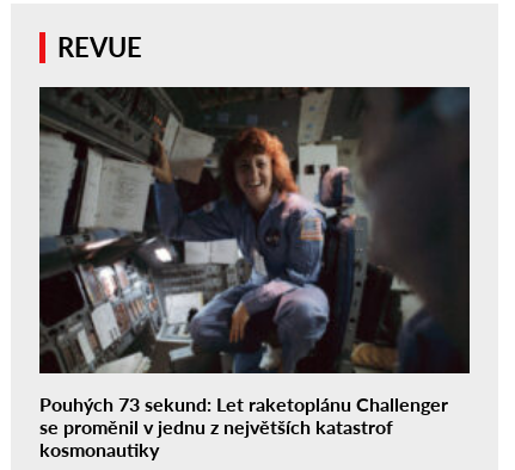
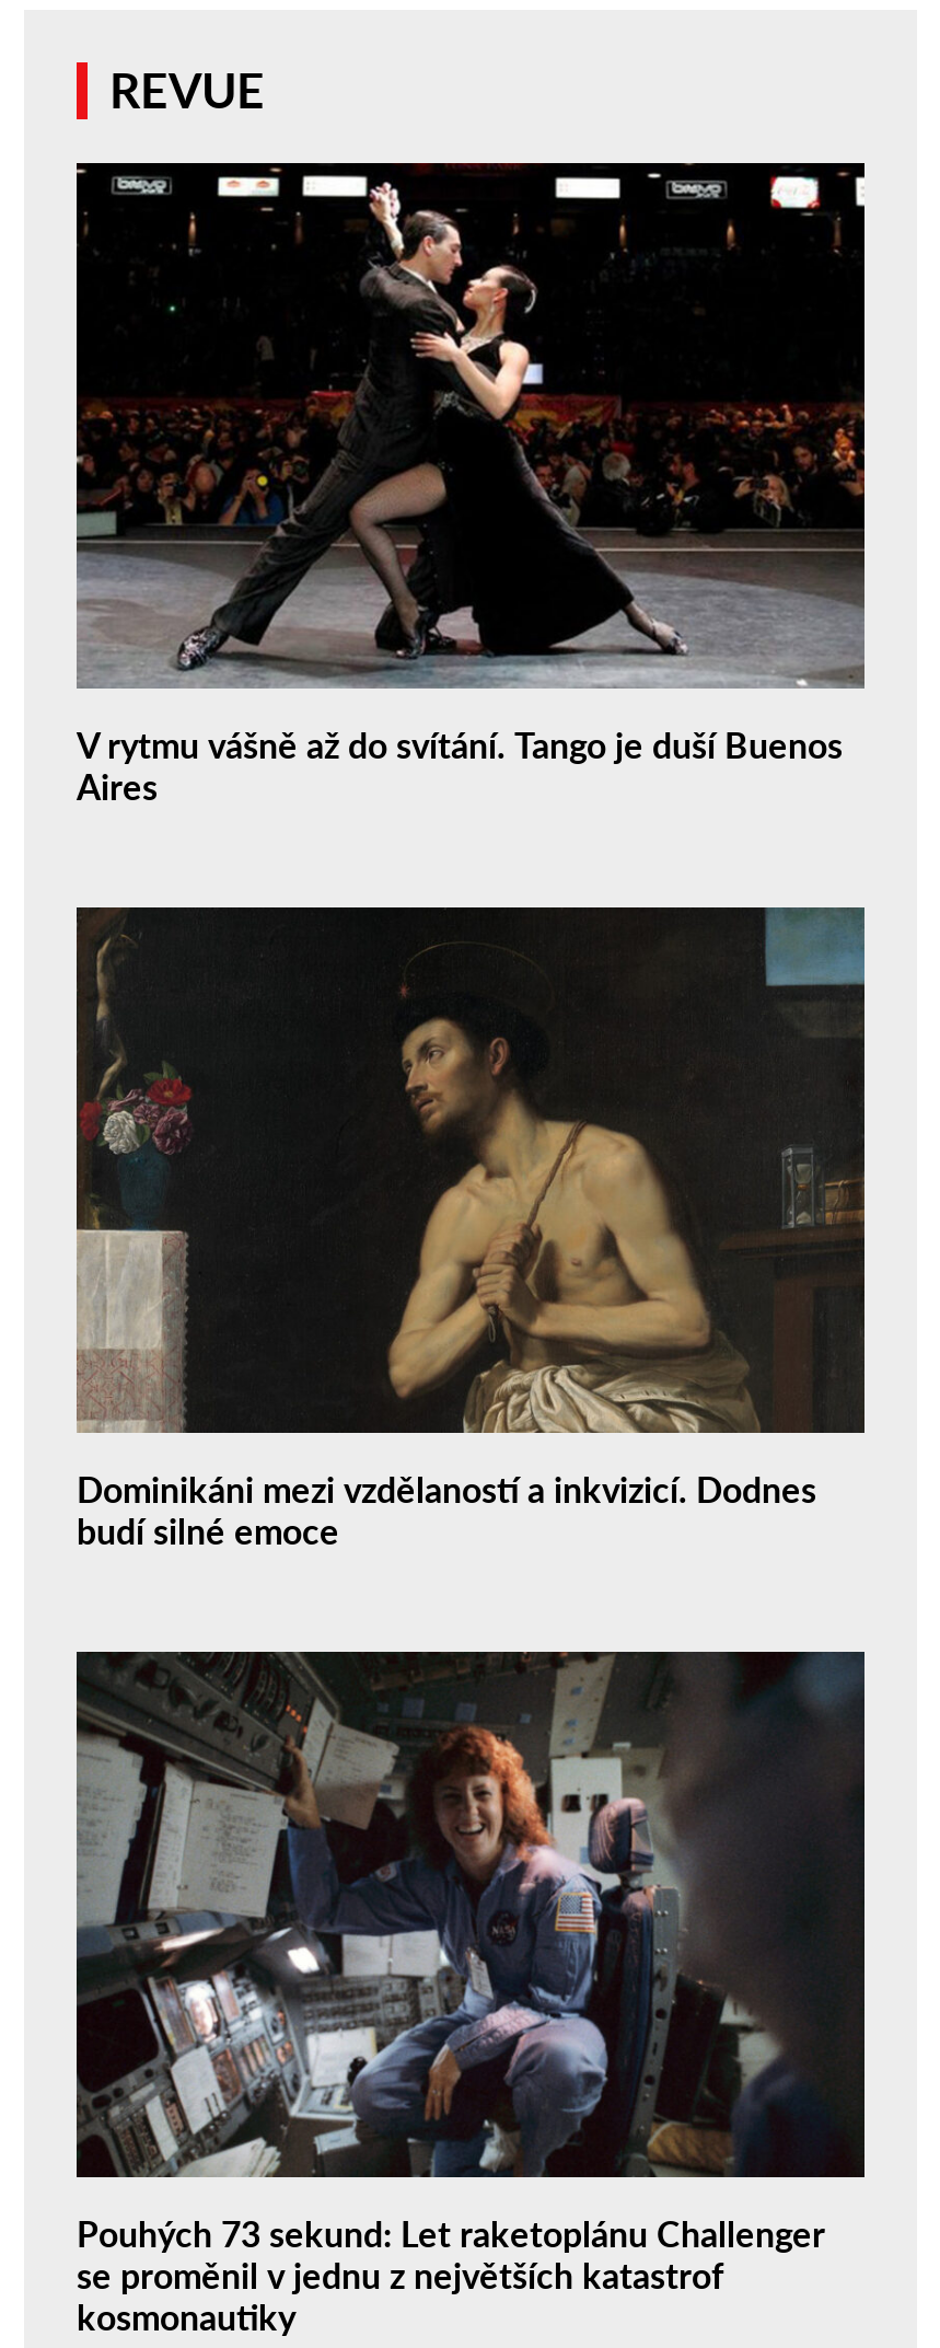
+ [image]
+ Dominikáni mezi vzdělaností a inkvizicí. Dodnes
+ budí silné emoce

+ [image]
+ V rytmu vášně až do svítání. Tango je duší Buenos
+ Aires
